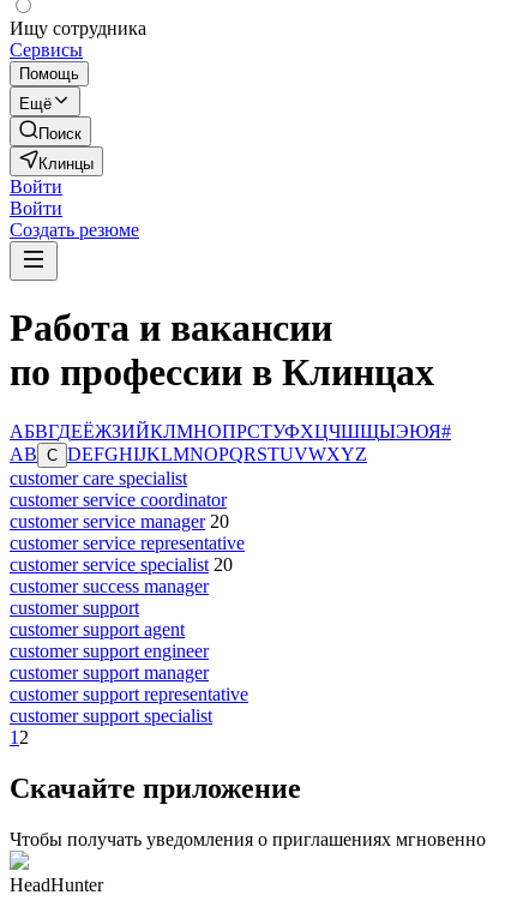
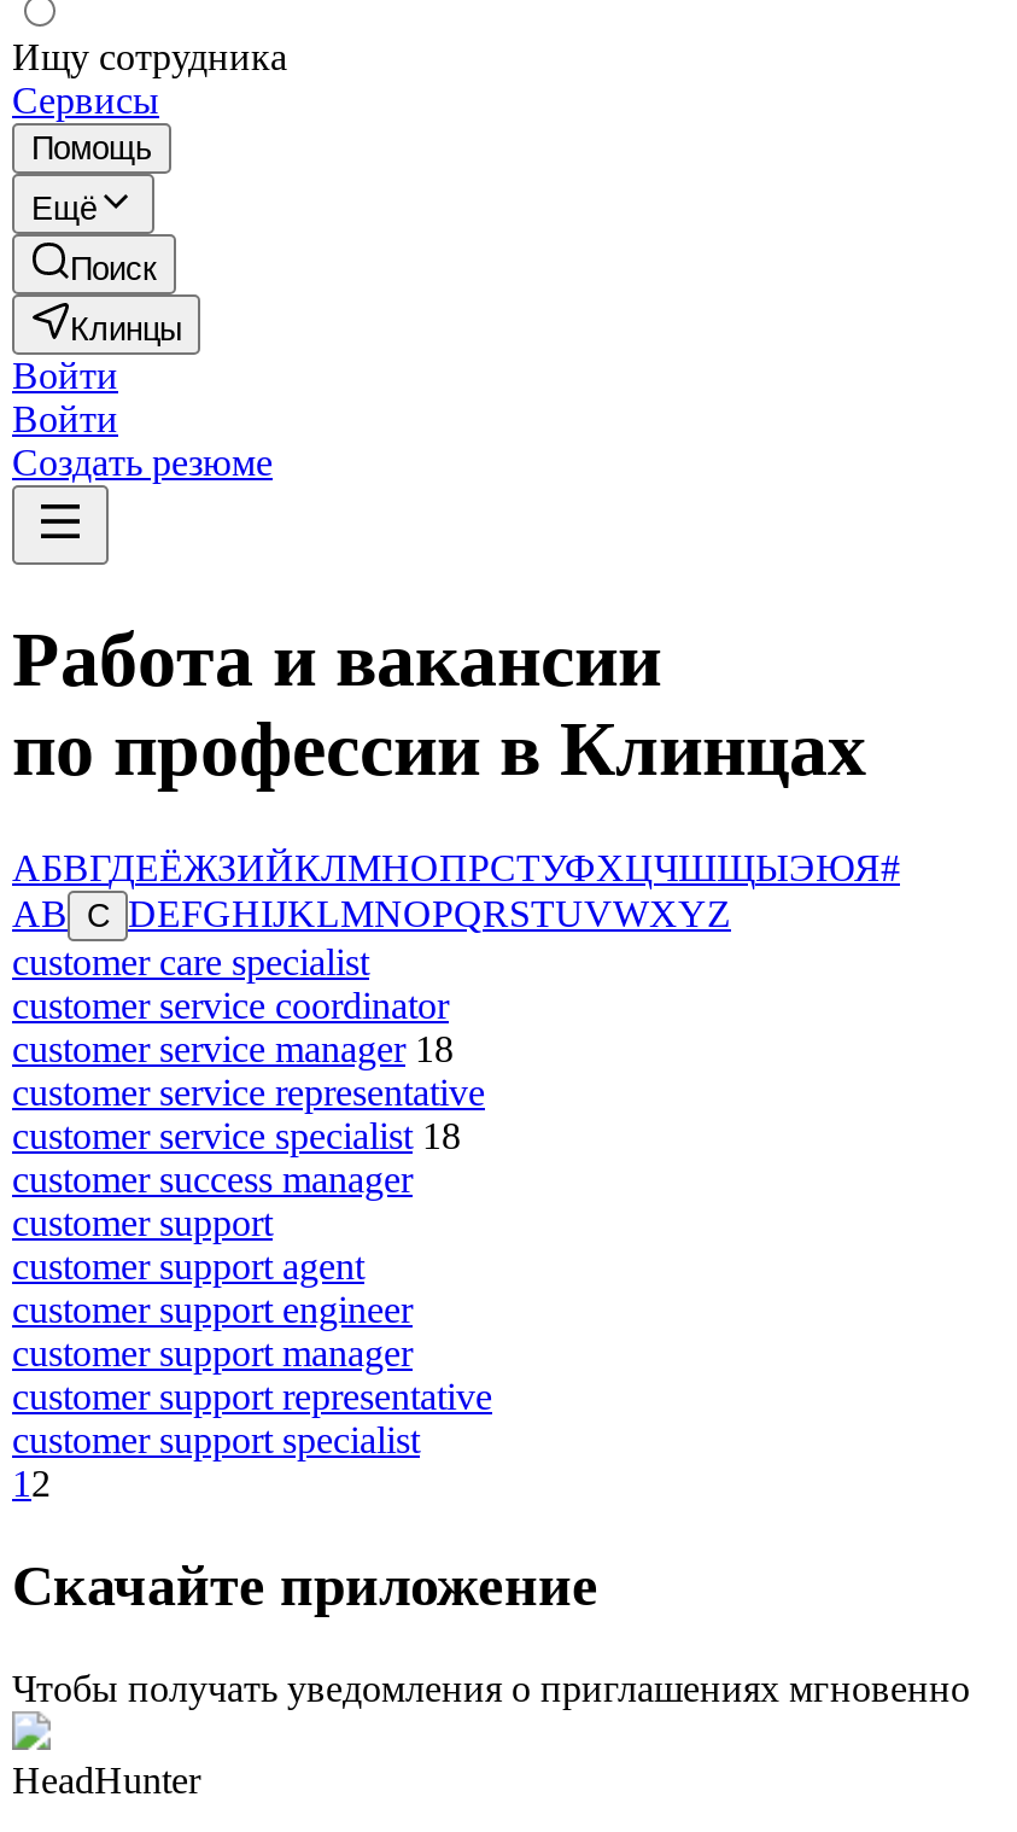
- customer service manager 20
+ customer service manager 18

- customer service specialist 20
+ customer service specialist 18
